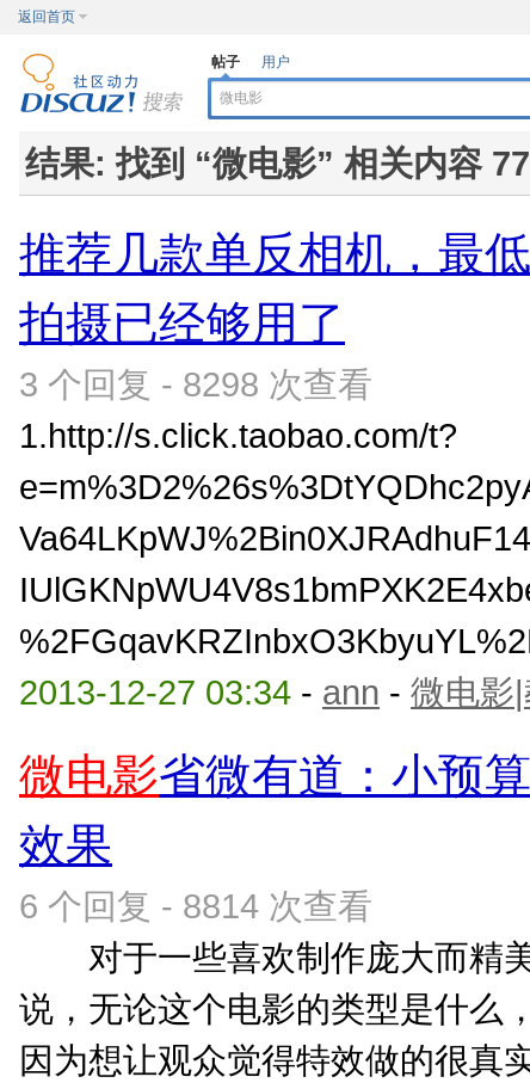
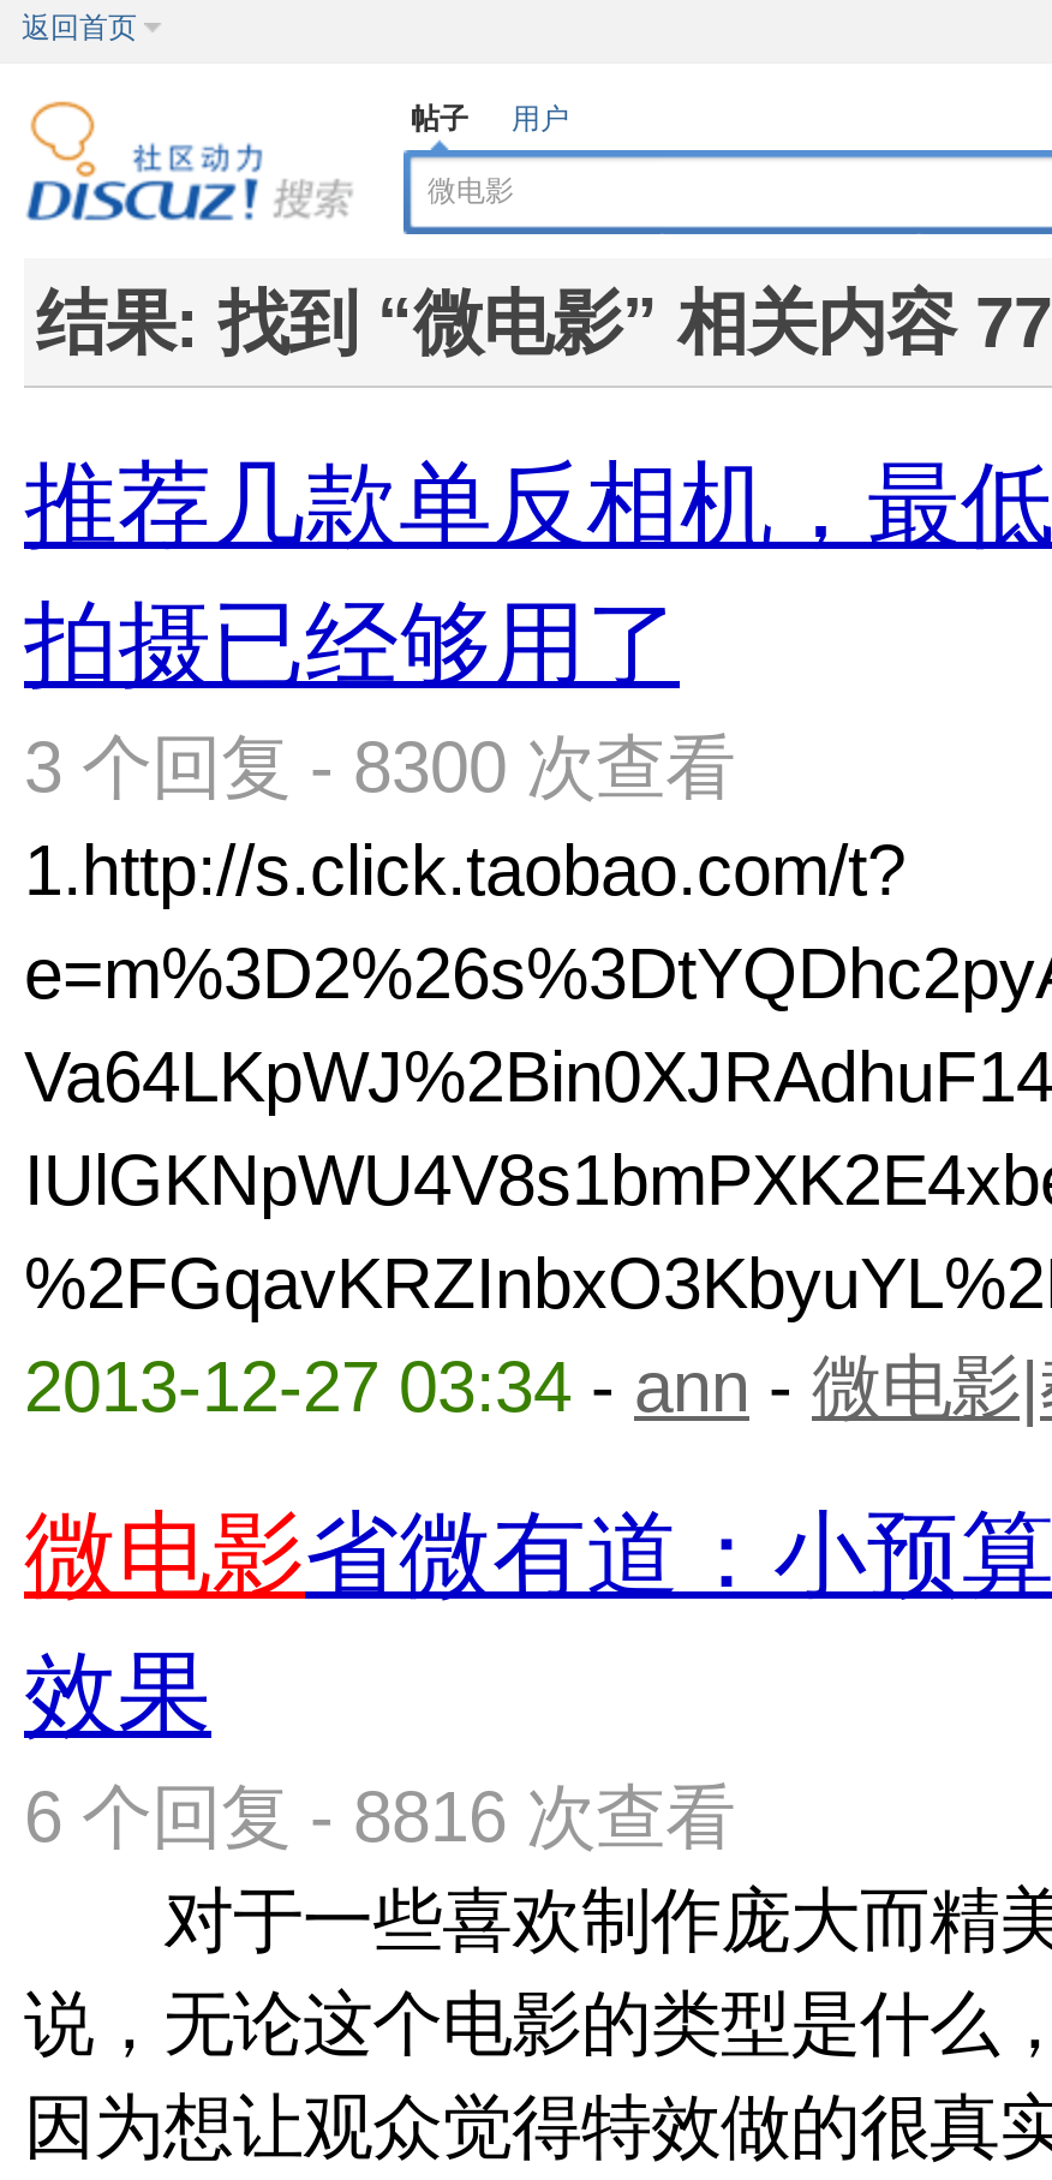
- 3 个回复 - 8298 次查看
+ 3 个回复 - 8300 次查看

- 6 个回复 - 8814 次查看
+ 6 个回复 - 8816 次查看
